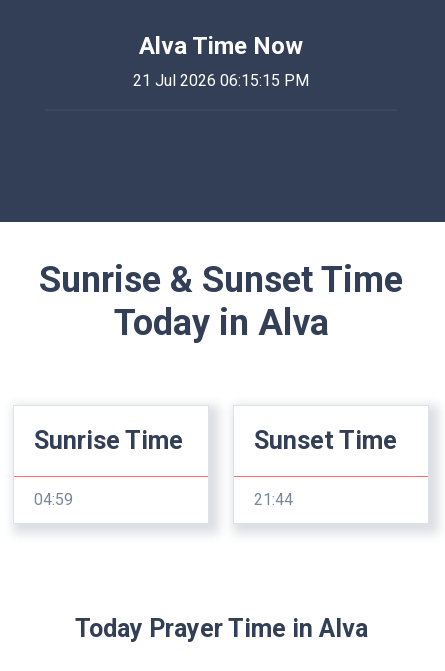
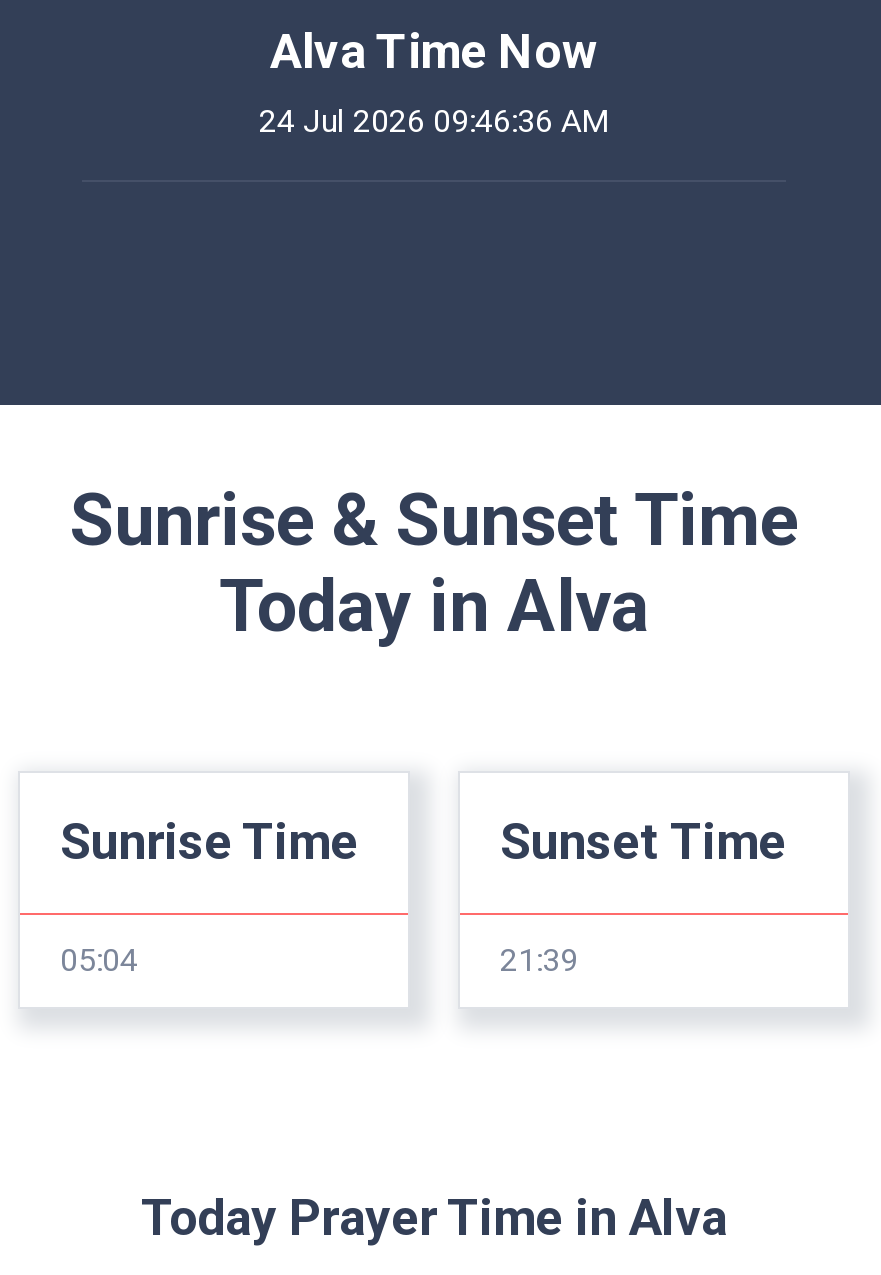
- 21 Jul 2026 06:15:15 PM
+ 24 Jul 2026 09:46:36 AM

- 04:59
+ 05:04

- 21:44
+ 21:39
